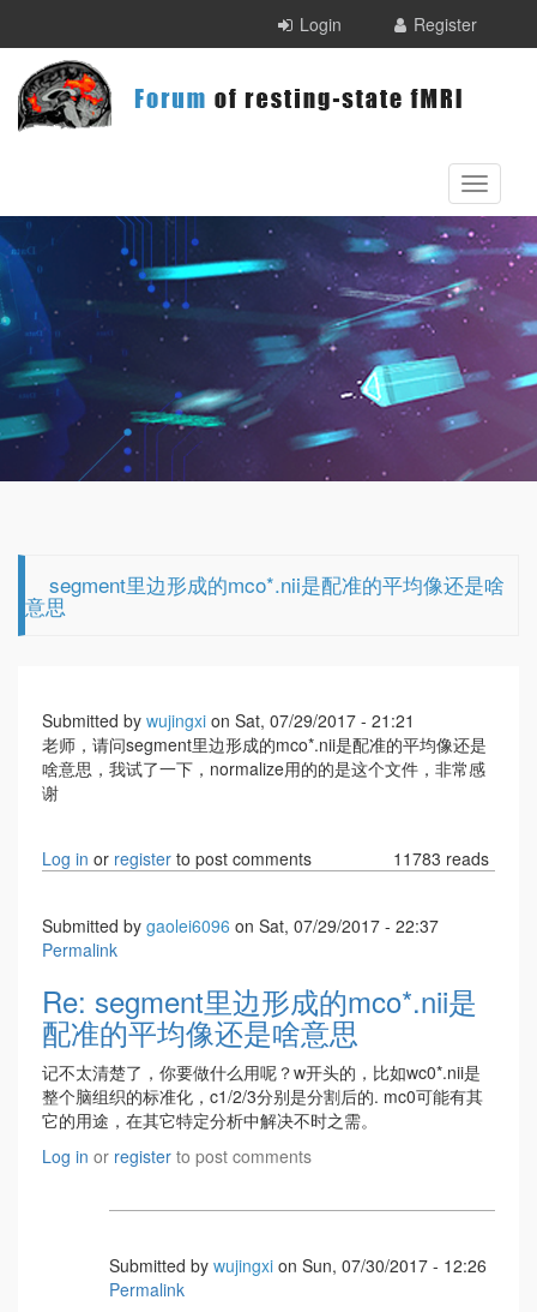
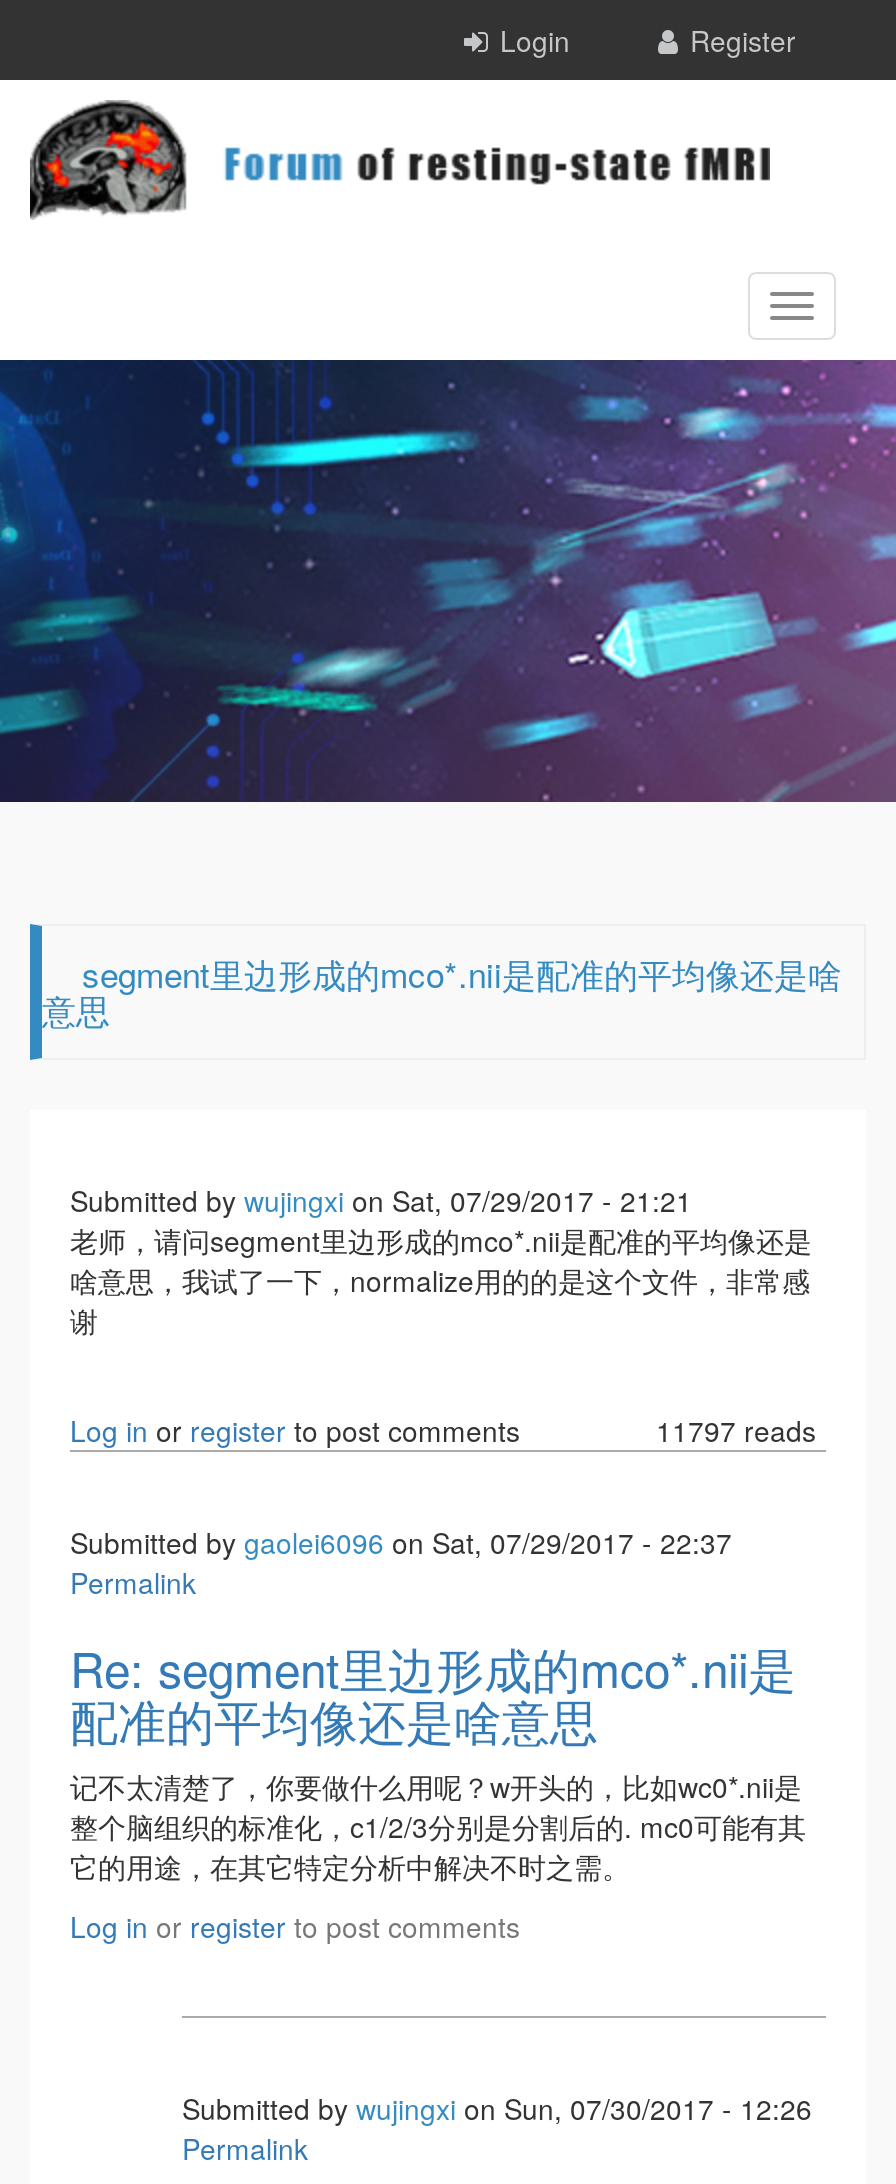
- 11783 reads
+ 11797 reads
